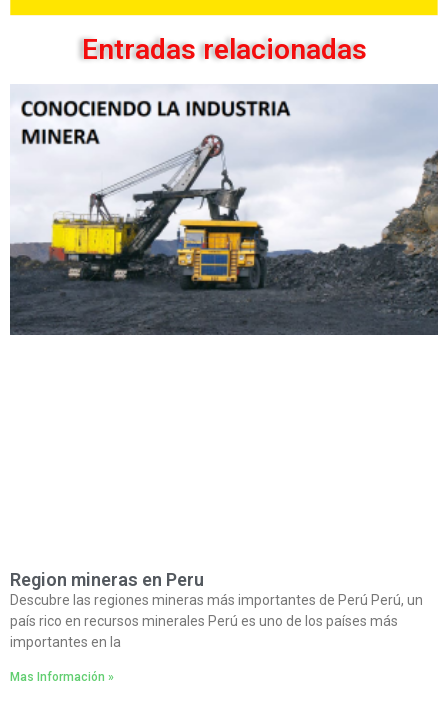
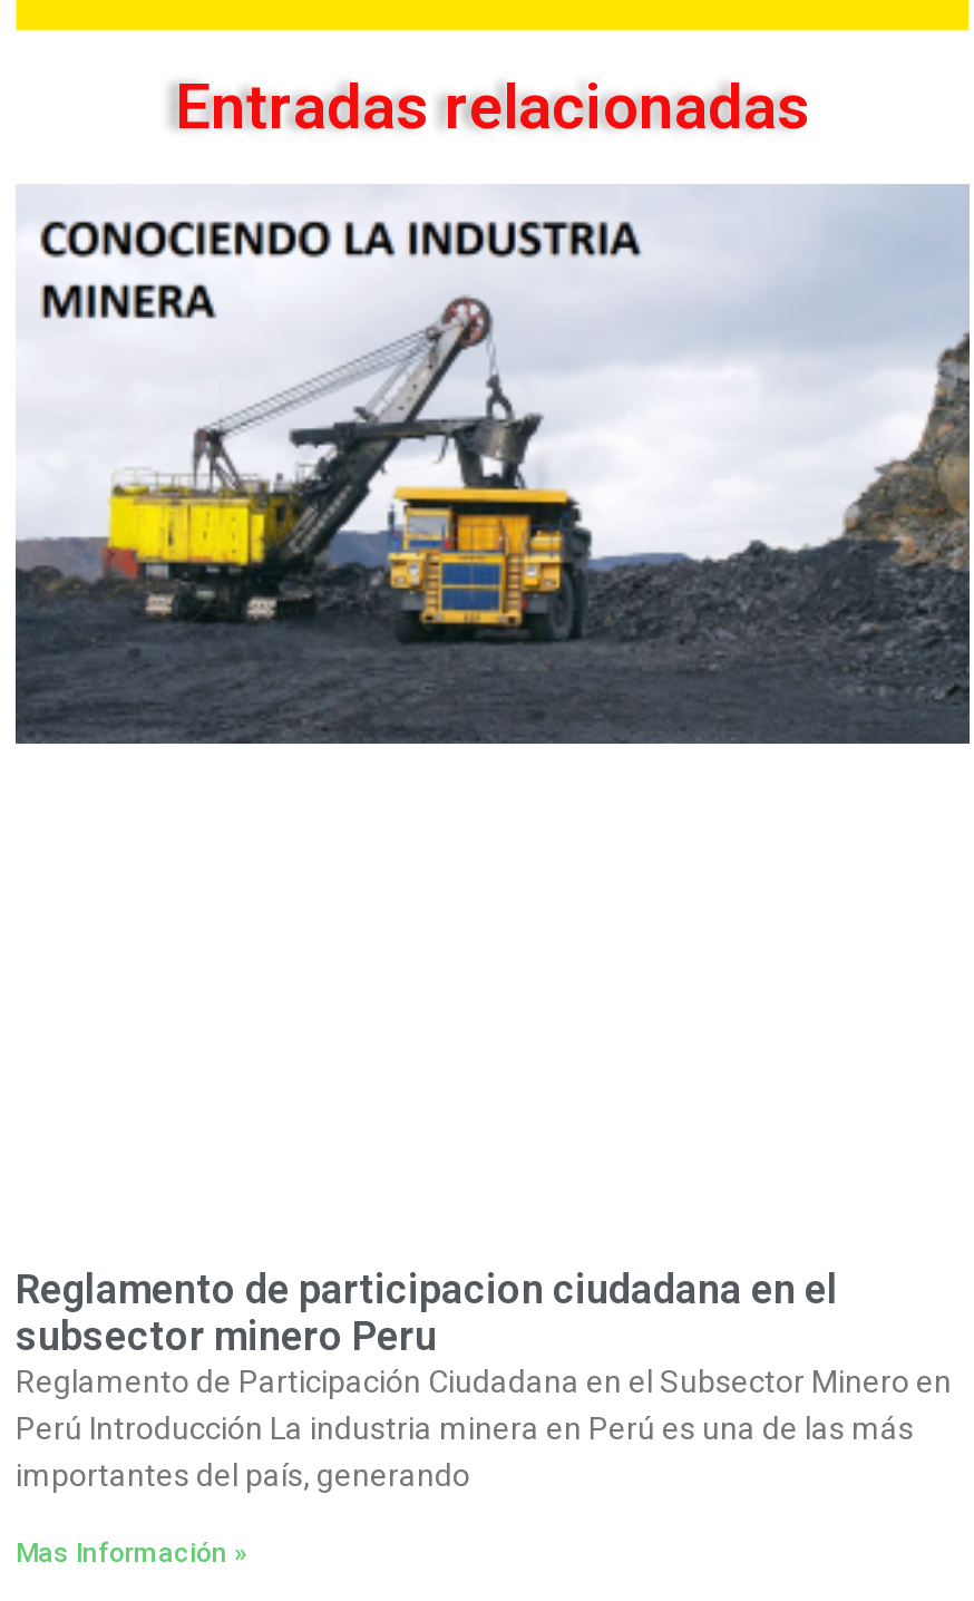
- Region mineras en Peru
- Descubre las regiones mineras más importantes de Perú Perú, un
- país rico en recursos minerales Perú es uno de los países más
- importantes en la
+ Reglamento de participacion ciudadana en el
+ subsector minero Peru
+ Reglamento de Participación Ciudadana en el Subsector Minero en
+ Perú Introducción La industria minera en Perú es una de las más
+ importantes del país, generando
